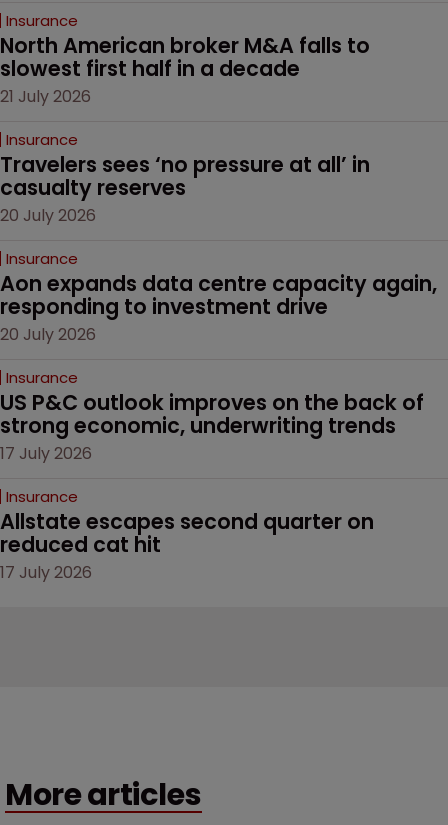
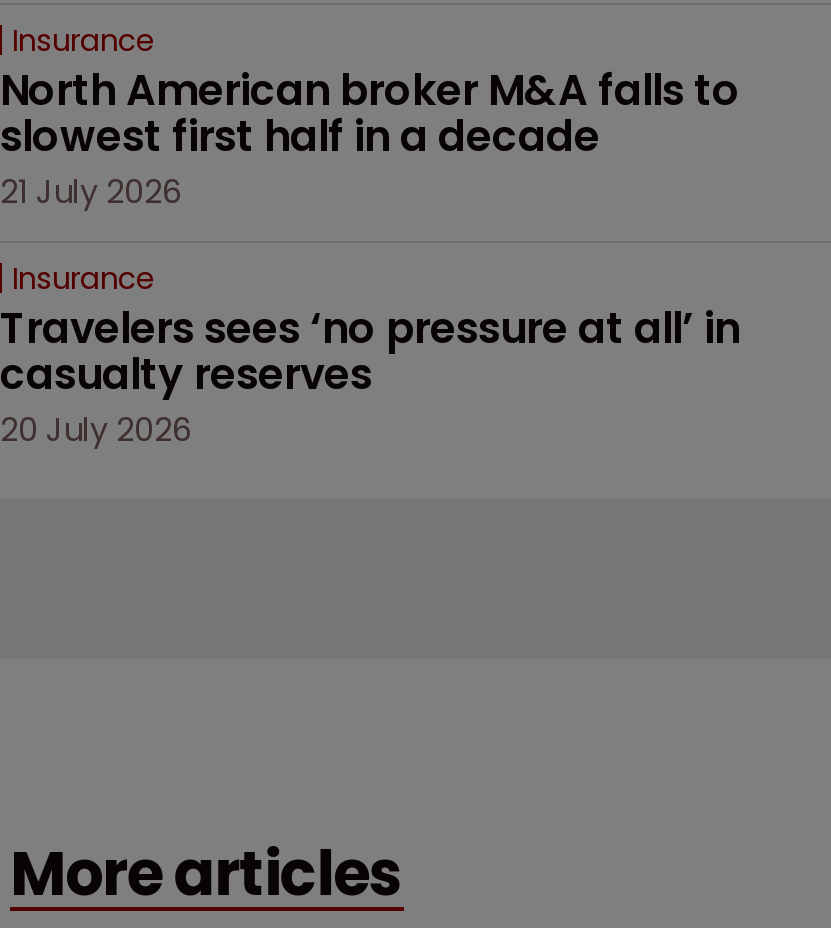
- Insurance
- Aon expands data centre capacity again,
- responding to investment drive
- 20 July 2026
- Insurance
- US P&C outlook improves on the back of
- strong economic, underwriting trends
- 17 July 2026
- Insurance
- Allstate escapes second quarter on
- reduced cat hit
- 17 July 2026
